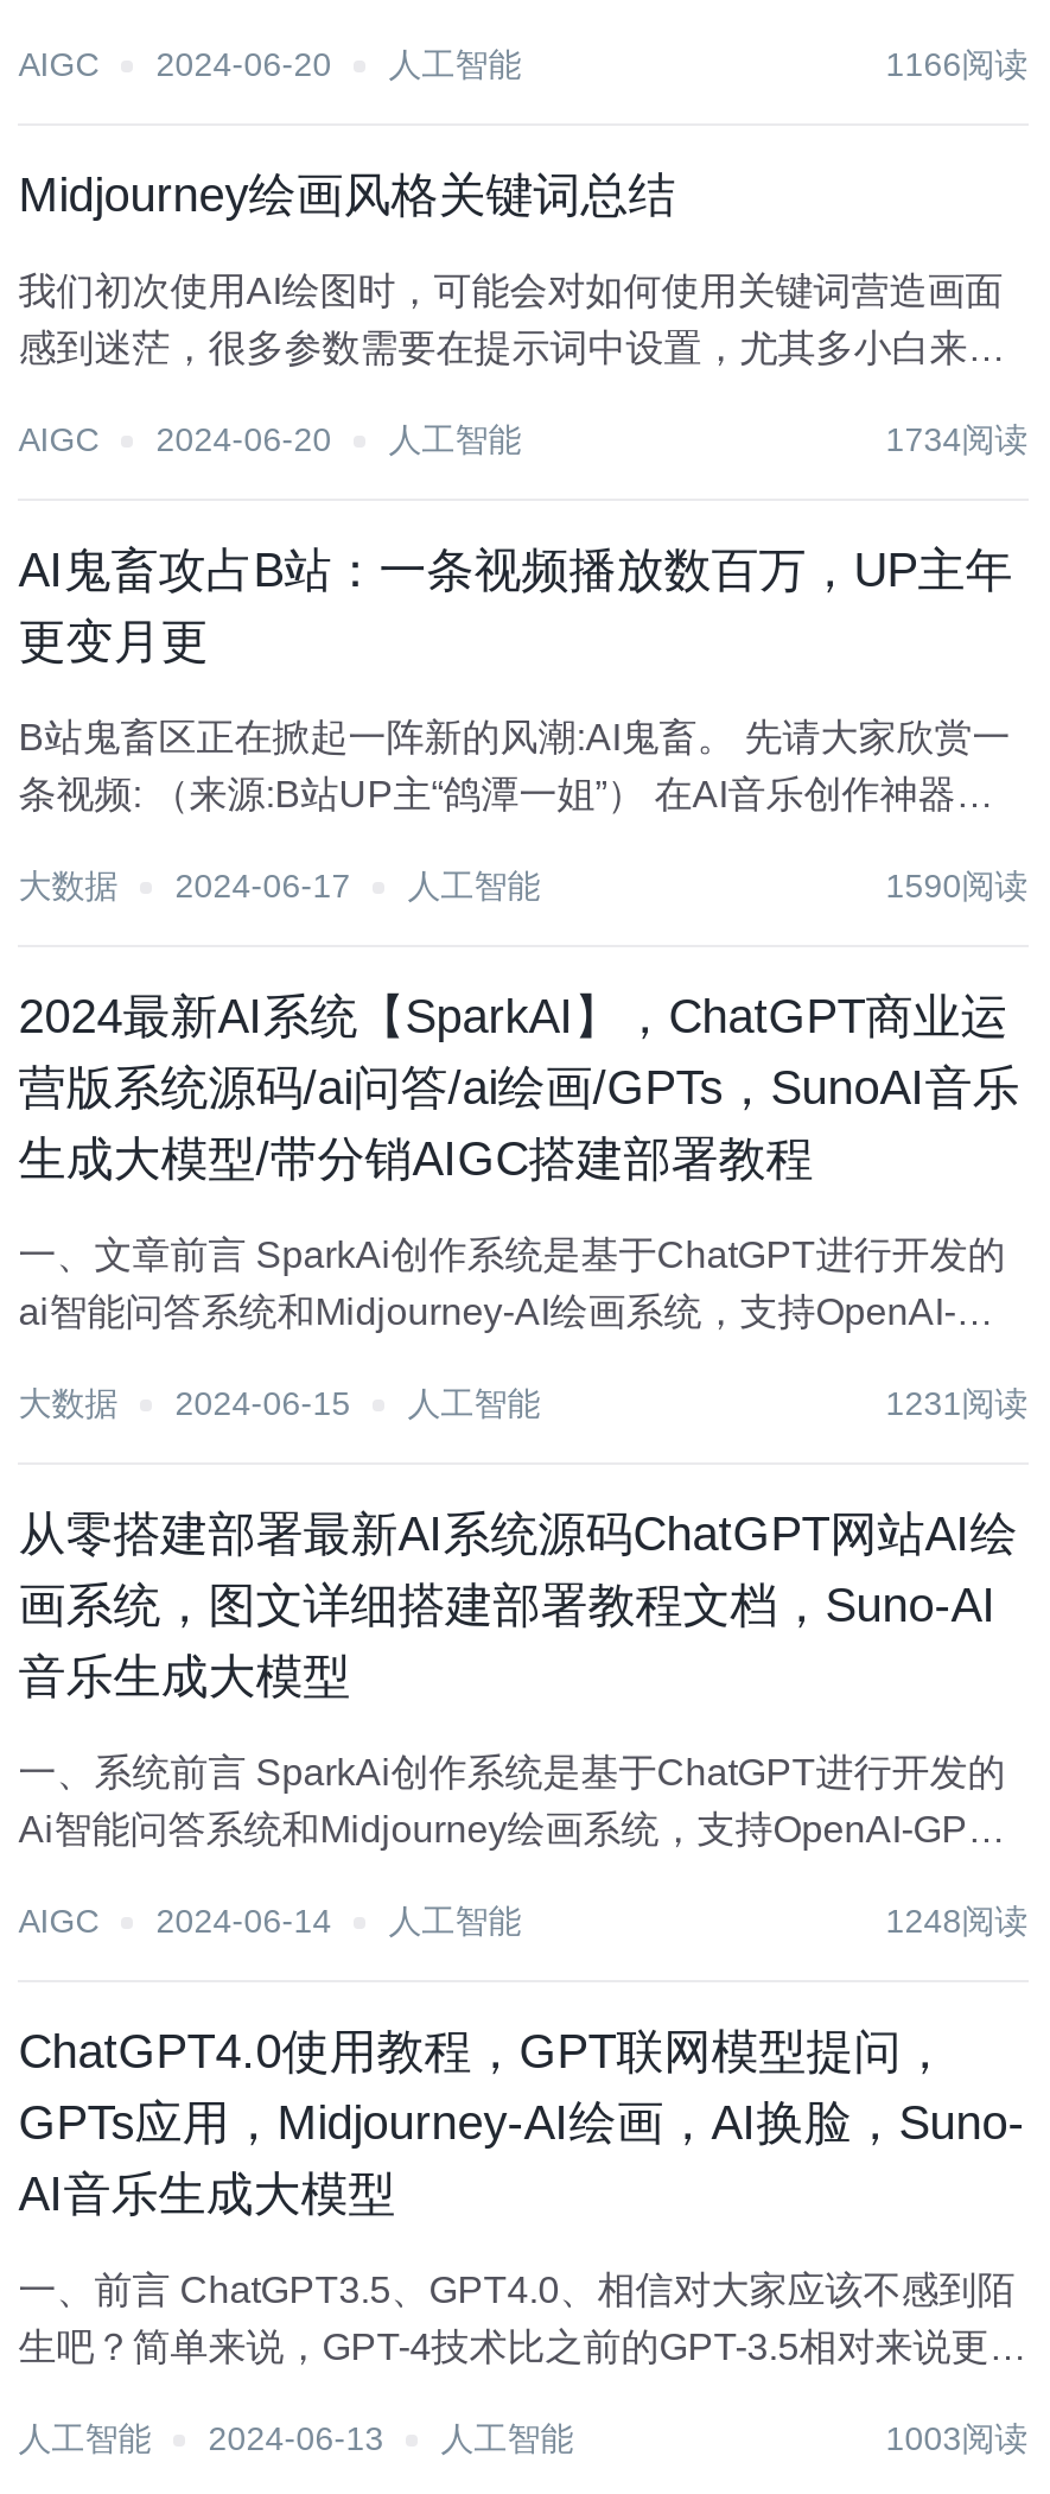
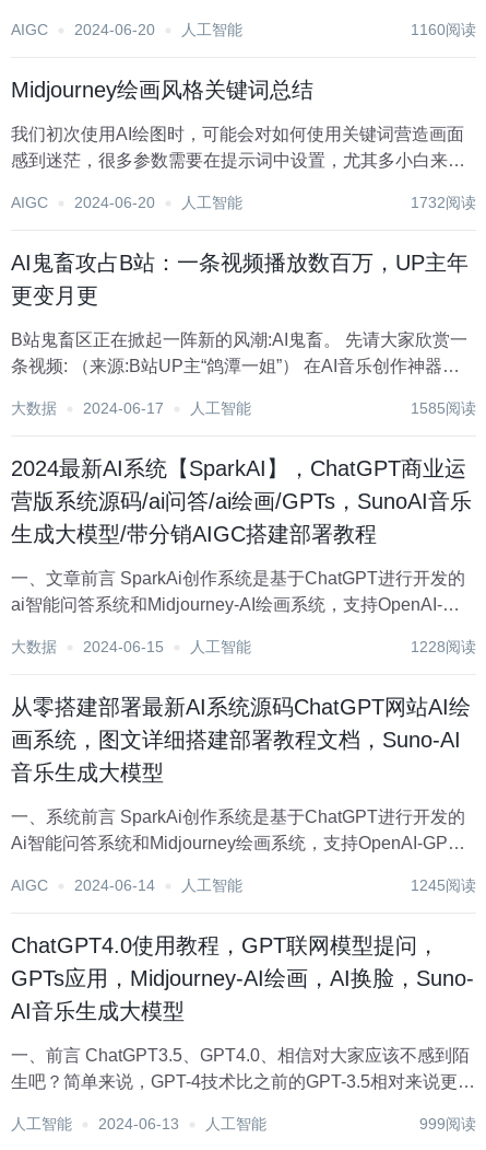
- 1166阅读
+ 1160阅读

- 1734阅读
+ 1732阅读

- 1590阅读
+ 1585阅读

- 1231阅读
+ 1228阅读

- 1248阅读
+ 1245阅读

- 1003阅读
+ 999阅读
